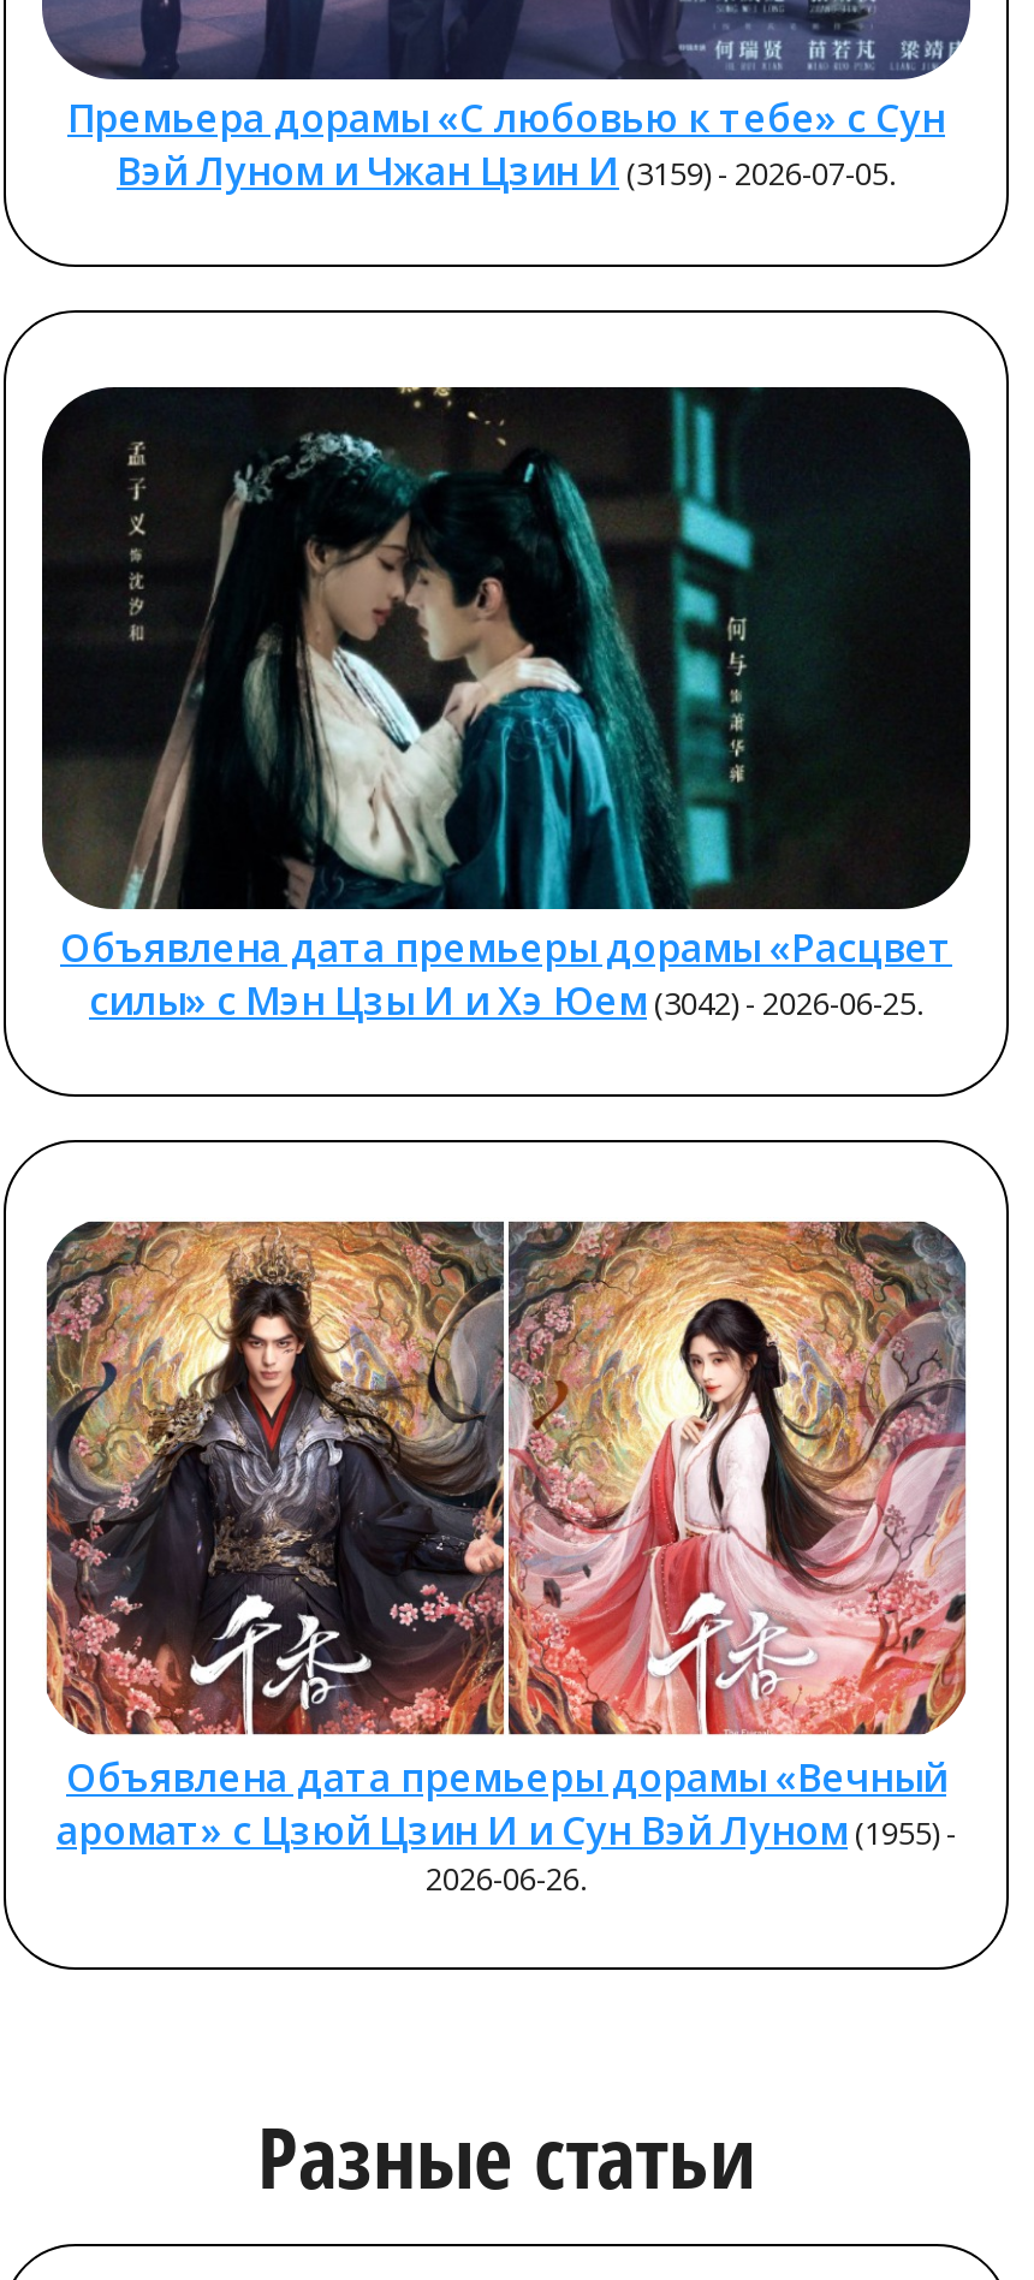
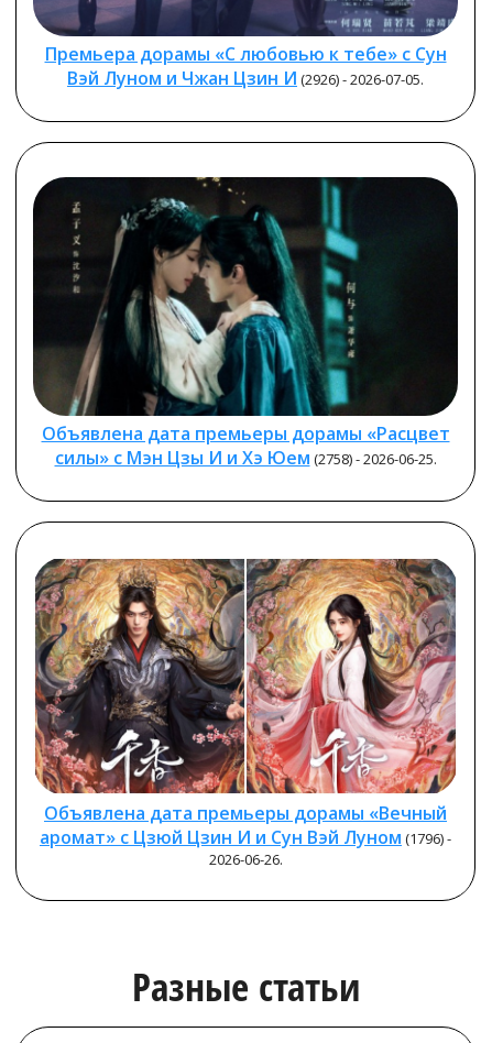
- Вэй Луном и Чжан Цзин И (3159) - 2026-07-05.
+ Вэй Луном и Чжан Цзин И (2926) - 2026-07-05.

- силы» с Мэн Цзы И и Хэ Юем (3042) - 2026-06-25.
+ силы» с Мэн Цзы И и Хэ Юем (2758) - 2026-06-25.

- аромат» с Цзюй Цзин И и Сун Вэй Луном (1955) -
+ аромат» с Цзюй Цзин И и Сун Вэй Луном (1796) -
